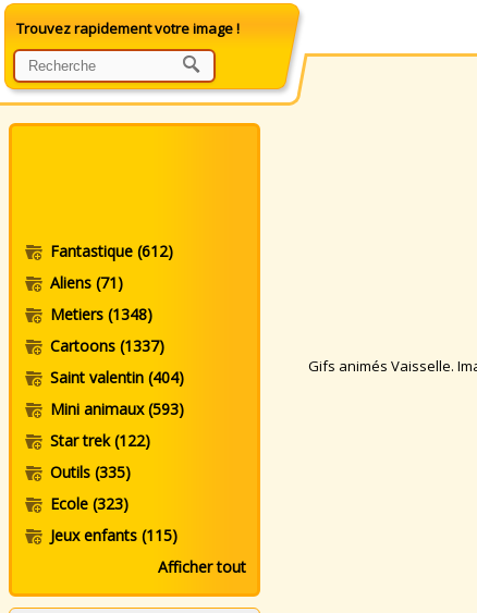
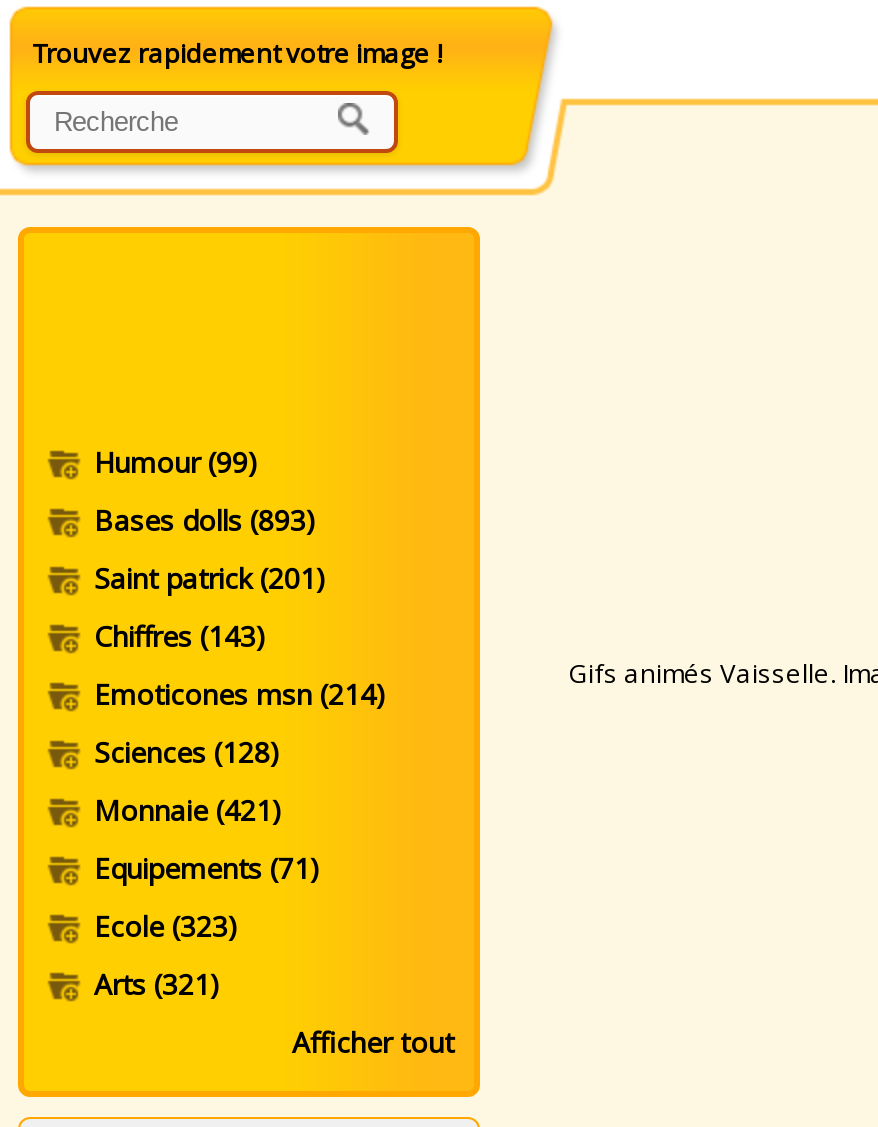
- Fantastique (612)
+ Humour (99)

- Aliens (71)
+ Bases dolls (893)

- Metiers (1348)
+ Saint patrick (201)

- Cartoons (1337)
+ Chiffres (143)

- Saint valentin (404)
+ Emoticones msn (214)

- Mini animaux (593)
+ Sciences (128)

- Star trek (122)
+ Monnaie (421)

- Outils (335)
+ Equipements (71)

- Jeux enfants (115)
+ Arts (321)
